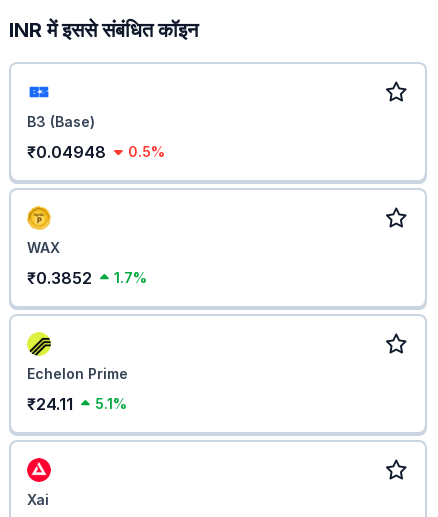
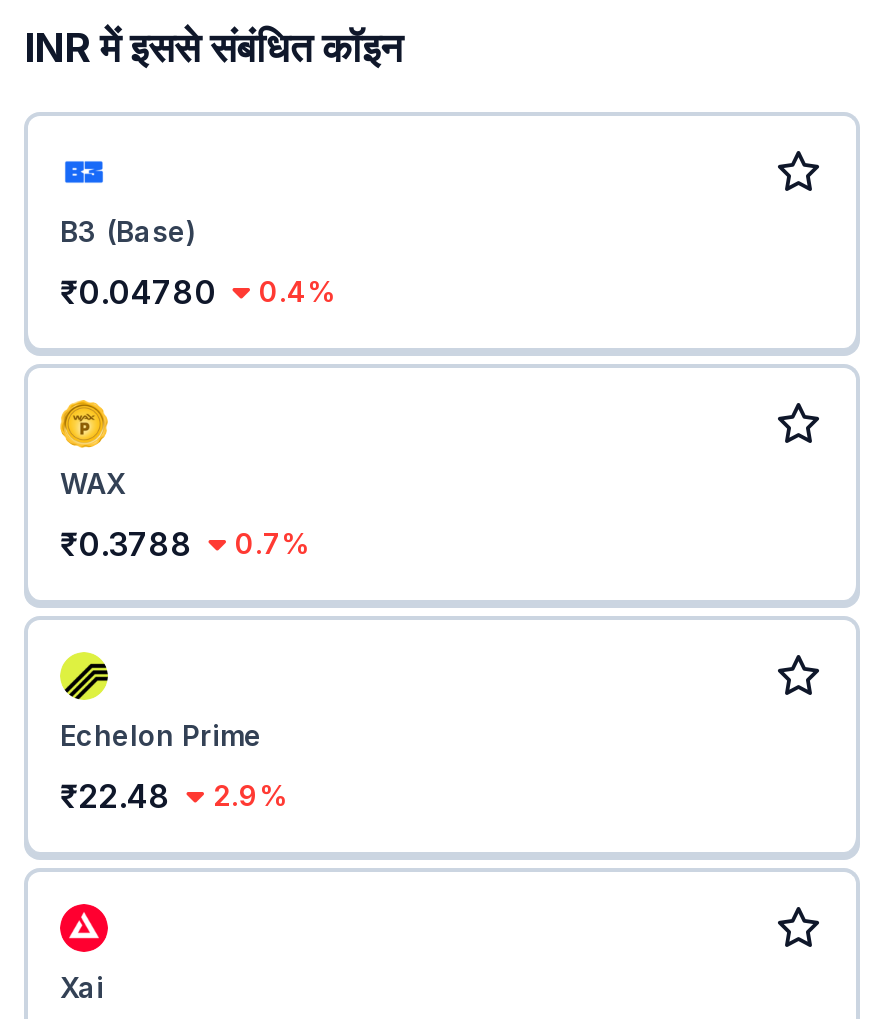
- ₹0.04948
+ ₹0.04780

- 0.5%
+ 0.4%

- ₹0.3852
+ ₹0.3788

- 1.7%
+ 0.7%

- ₹24.11
+ ₹22.48

- 5.1%
+ 2.9%
